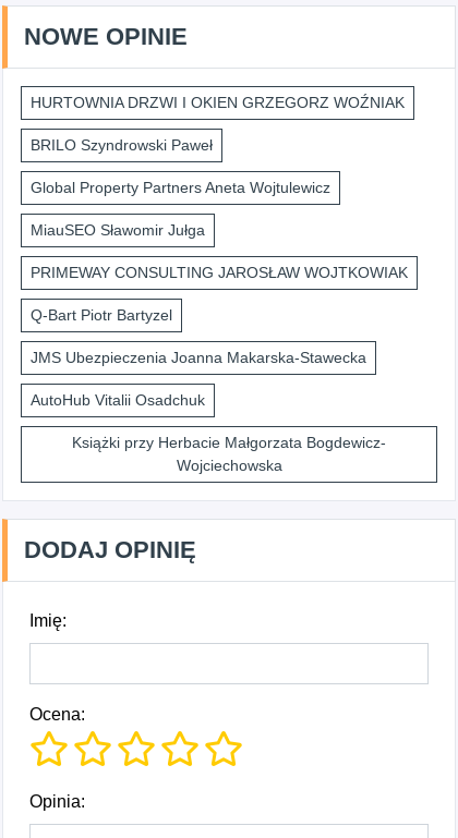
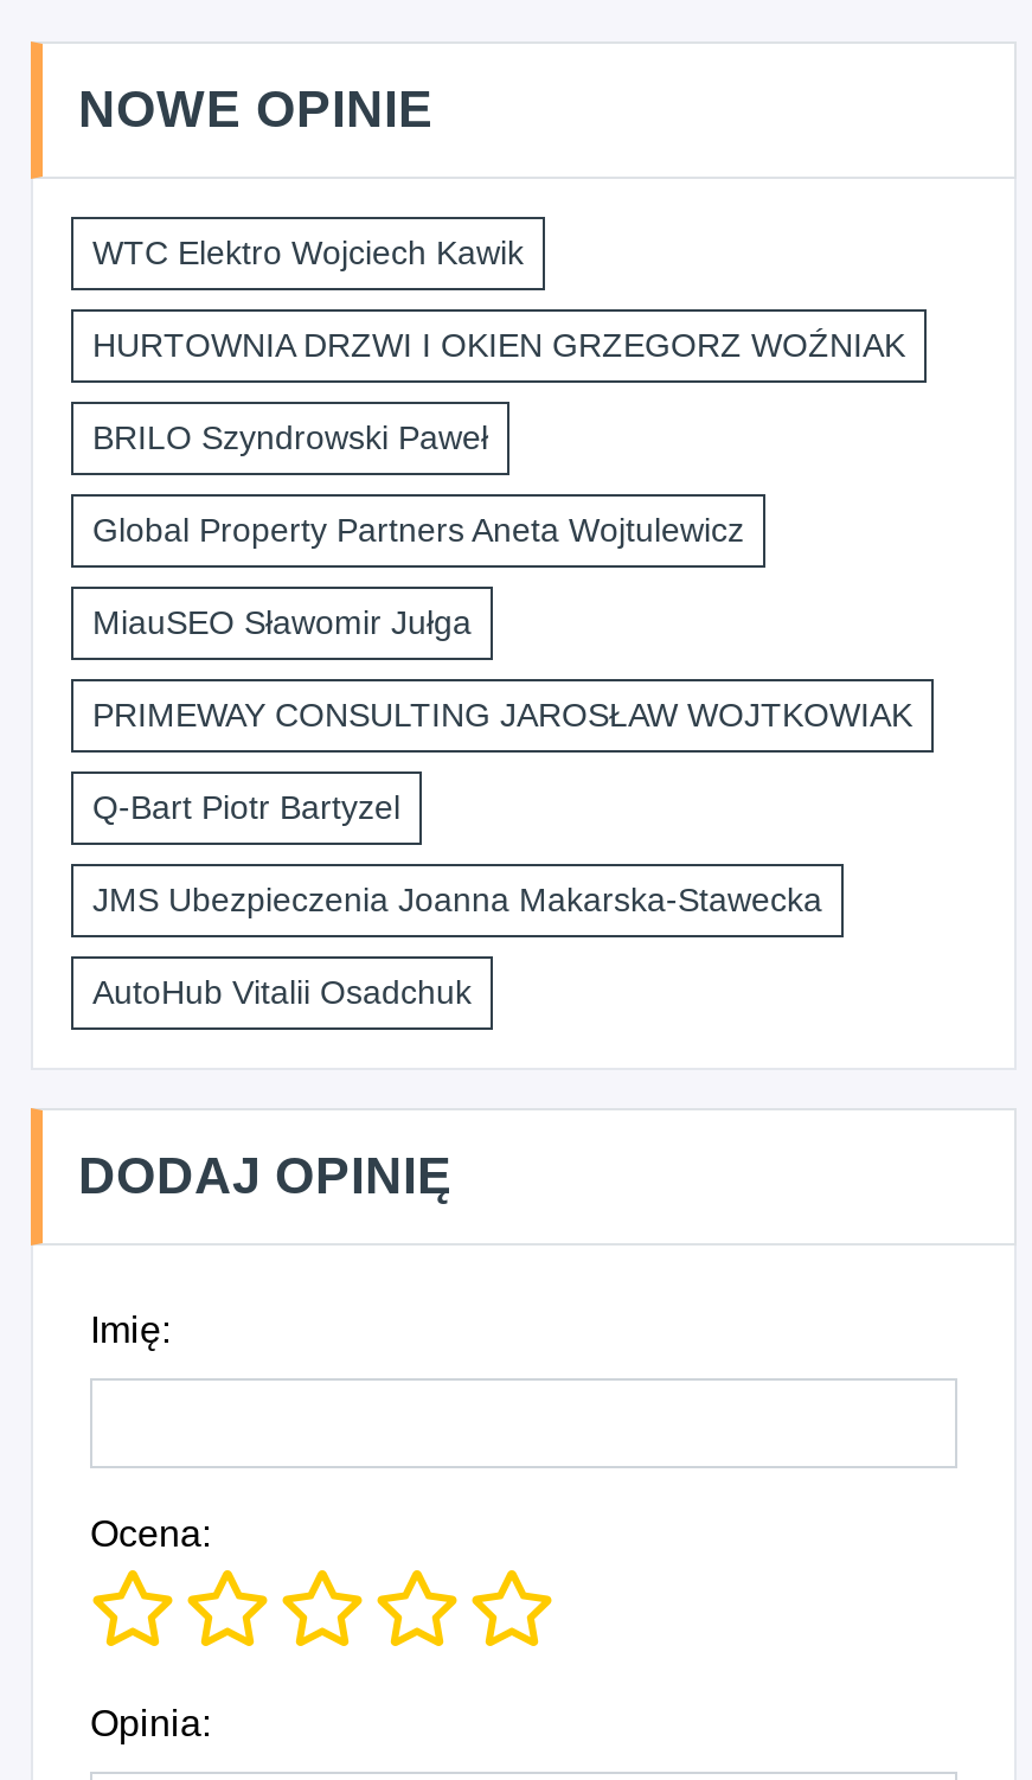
+ WTC Elektro Wojciech Kawik

moved down: HURTOWNIA DRZWI I OKIEN GRZEGORZ WOŹNIAK | BRILO Szyndrowski Paweł | Global Property Partners Aneta Wojtulewicz | MiauSEO Sławomir Jułga | PRIMEWAY CONSULTING JAROSŁAW WOJTKOWIAK | Q-Bart Piotr Bartyzel | JMS Ubezpieczenia Joanna Makarska-Stawecka | AutoHub Vitalii Osadchuk

- Książki przy Herbacie Małgorzata Bogdewicz-
- Wojciechowska
